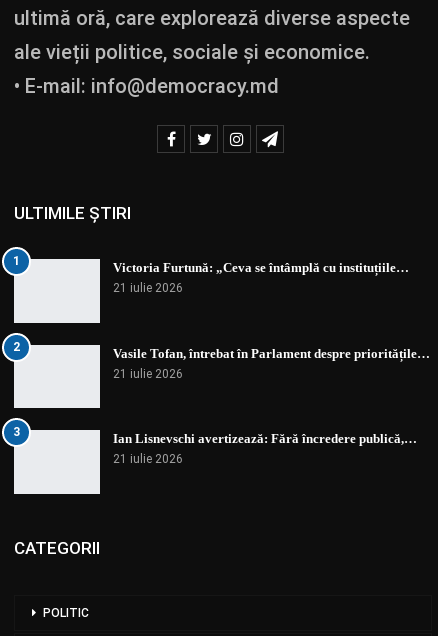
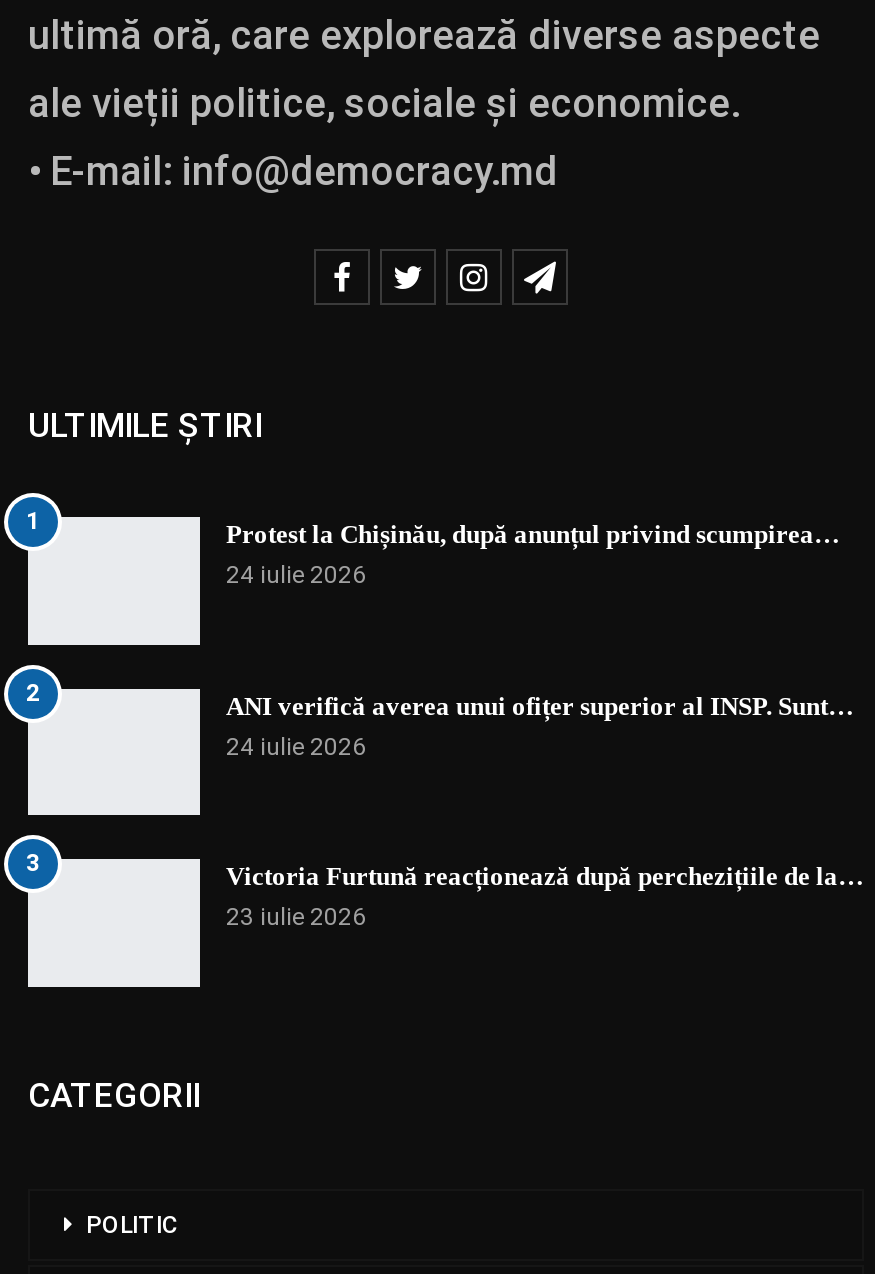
- Victoria Furtună: „Ceva se întâmplă cu instituțiile…
- 21 iulie 2026
+ Protest la Chișinău, după anunțul privind scumpirea…
+ 24 iulie 2026

- Vasile Tofan, întrebat în Parlament despre prioritățile…
- 21 iulie 2026
+ ANI verifică averea unui ofițer superior al INSP. Sunt…
+ 24 iulie 2026

- Ian Lisnevschi avertizează: Fără încredere publică,…
- 21 iulie 2026
+ Victoria Furtună reacționează după perchezițiile de la…
+ 23 iulie 2026
